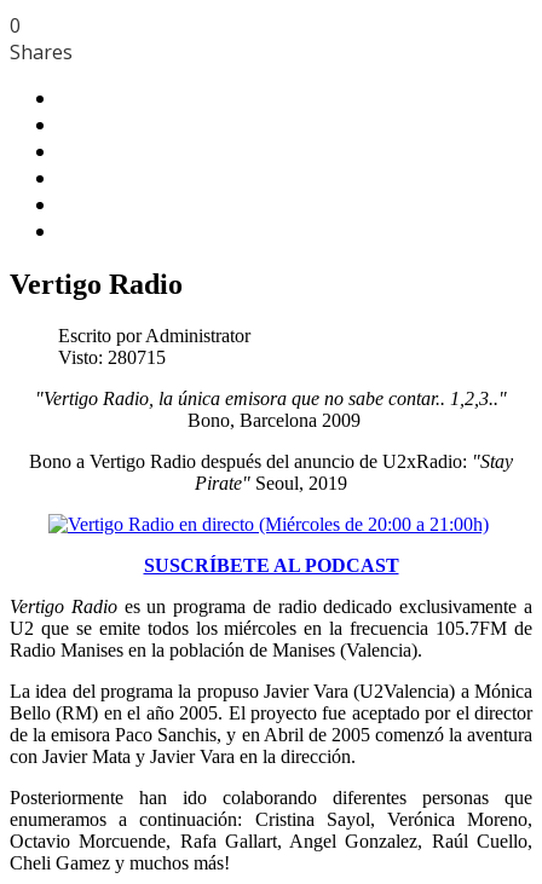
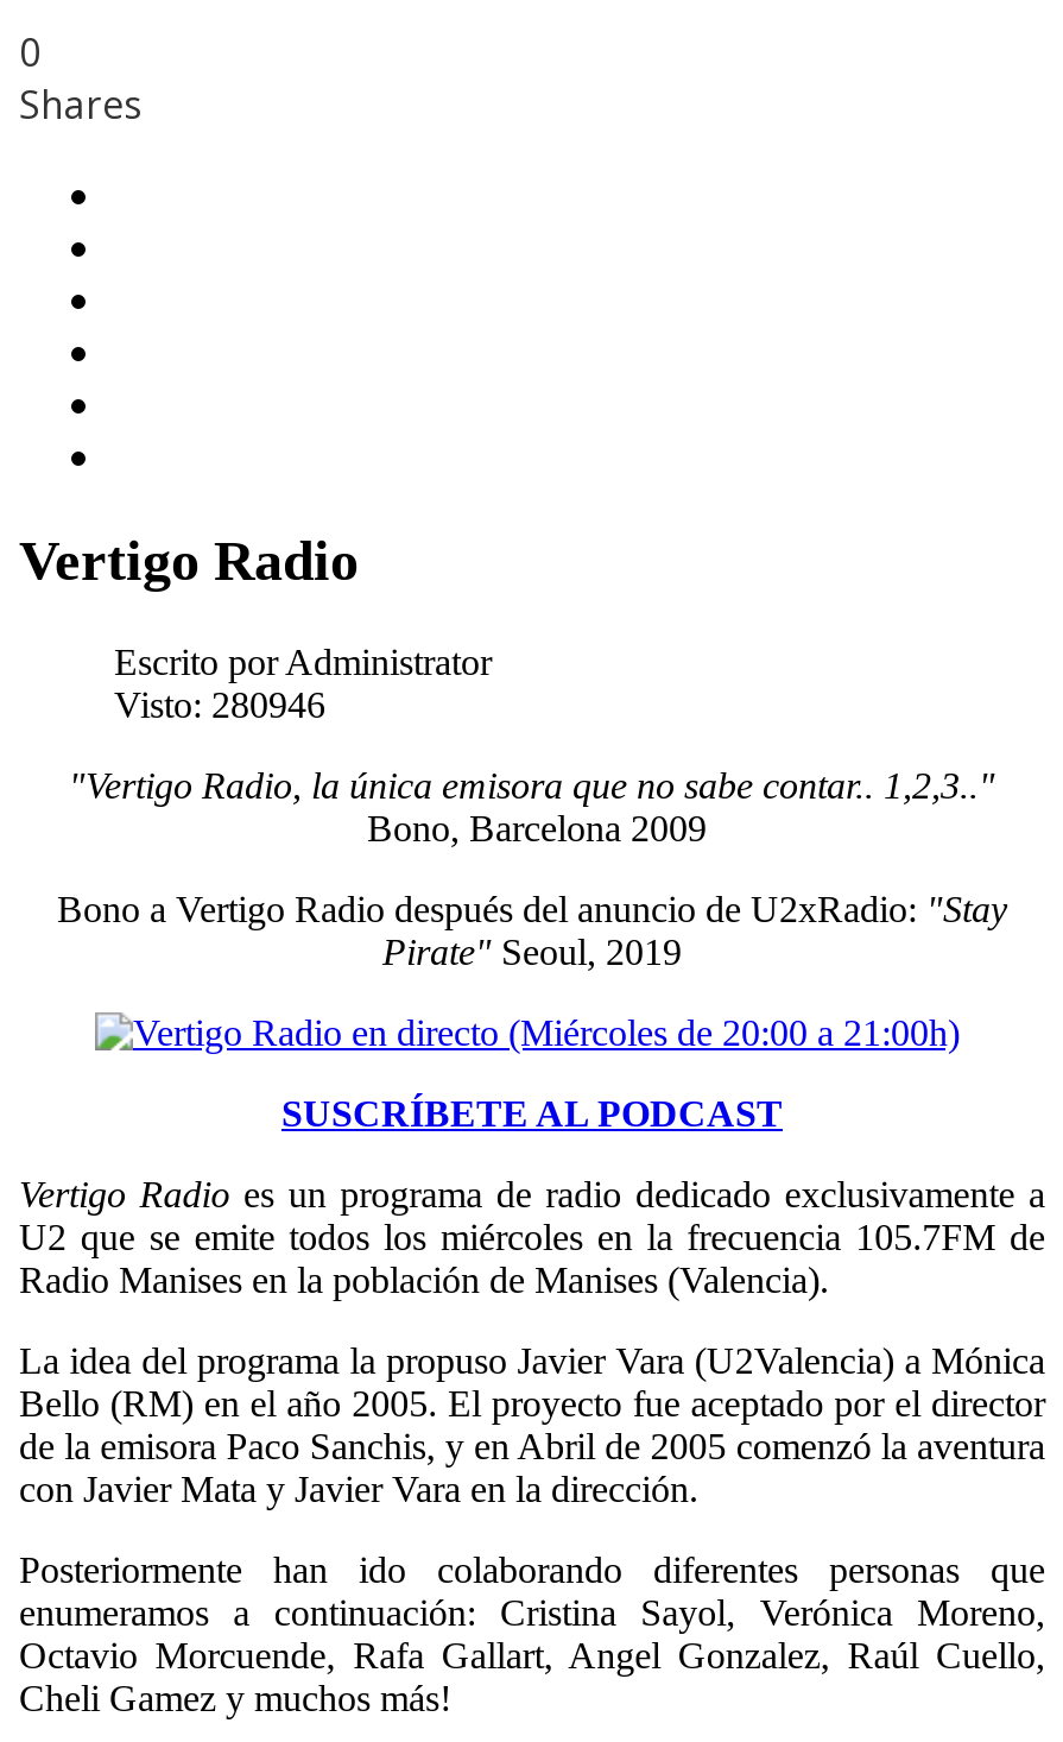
- Visto: 280715
+ Visto: 280946
